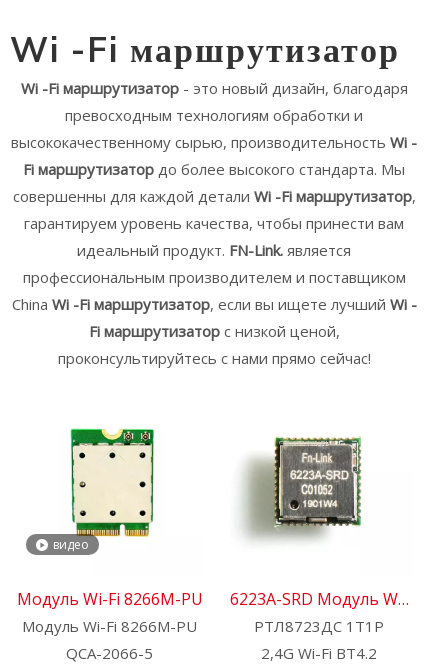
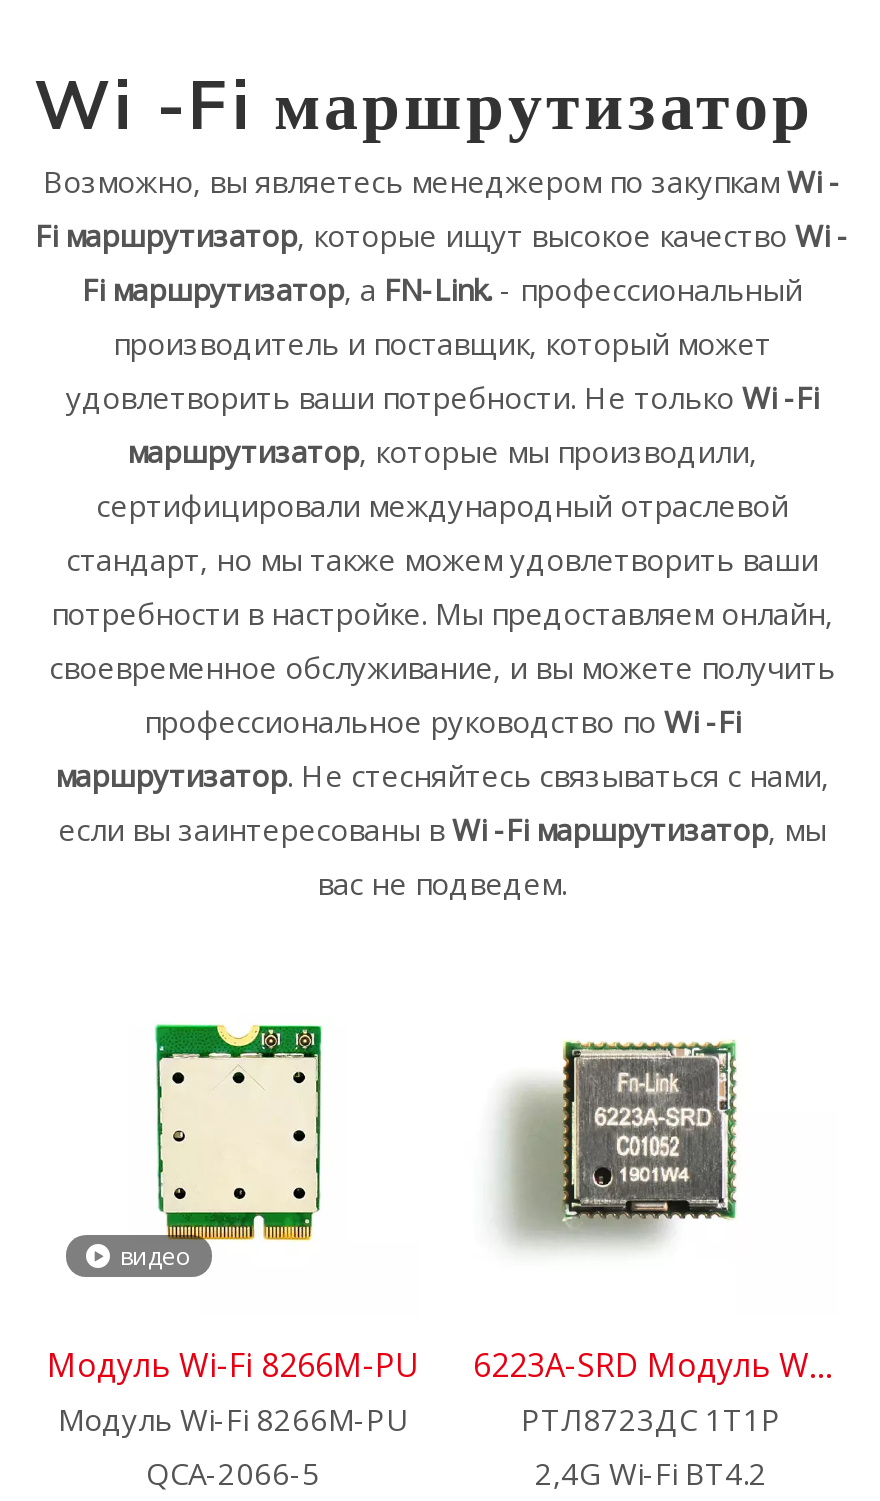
- Wi -Fi маршрутизатор - это новый дизайн, благодаря
- превосходным технологиям обработки и
- высококачественному сырью, производительность Wi -
- Fi маршрутизатор до более высокого стандарта. Мы
- совершенны для каждой детали Wi -Fi маршрутизатор,
- гарантируем уровень качества, чтобы принести вам
- идеальный продукт. FN-Link. является
- профессиональным производителем и поставщиком
- China Wi -Fi маршрутизатор, если вы ищете лучший Wi -
- Fi маршрутизатор с низкой ценой,
- проконсультируйтесь с нами прямо сейчас!
+ Возможно, вы являетесь менеджером по закупкам Wi -
+ Fi маршрутизатор, которые ищут высокое качество Wi -
+ Fi маршрутизатор, а FN-Link. - профессиональный
+ производитель и поставщик, который может
+ удовлетворить ваши потребности. Не только Wi -Fi
+ маршрутизатор, которые мы производили,
+ сертифицировали международный отраслевой
+ стандарт, но мы также можем удовлетворить ваши
+ потребности в настройке. Мы предоставляем онлайн,
+ своевременное обслуживание, и вы можете получить
+ профессиональное руководство по Wi -Fi
+ маршрутизатор. Не стесняйтесь связываться с нами,
+ если вы заинтересованы в Wi -Fi маршрутизатор, мы
+ вас не подведем.
